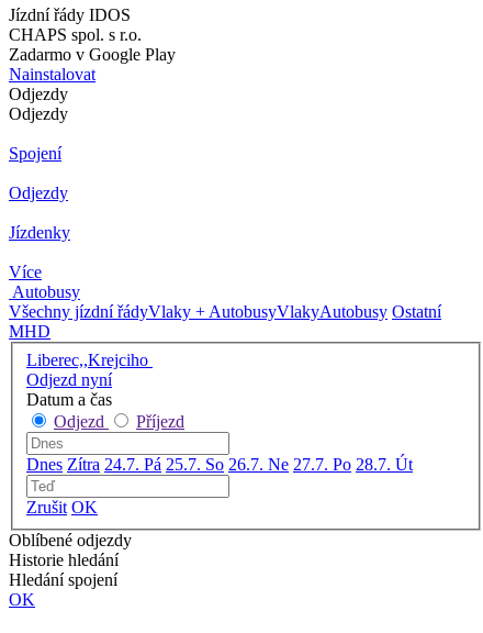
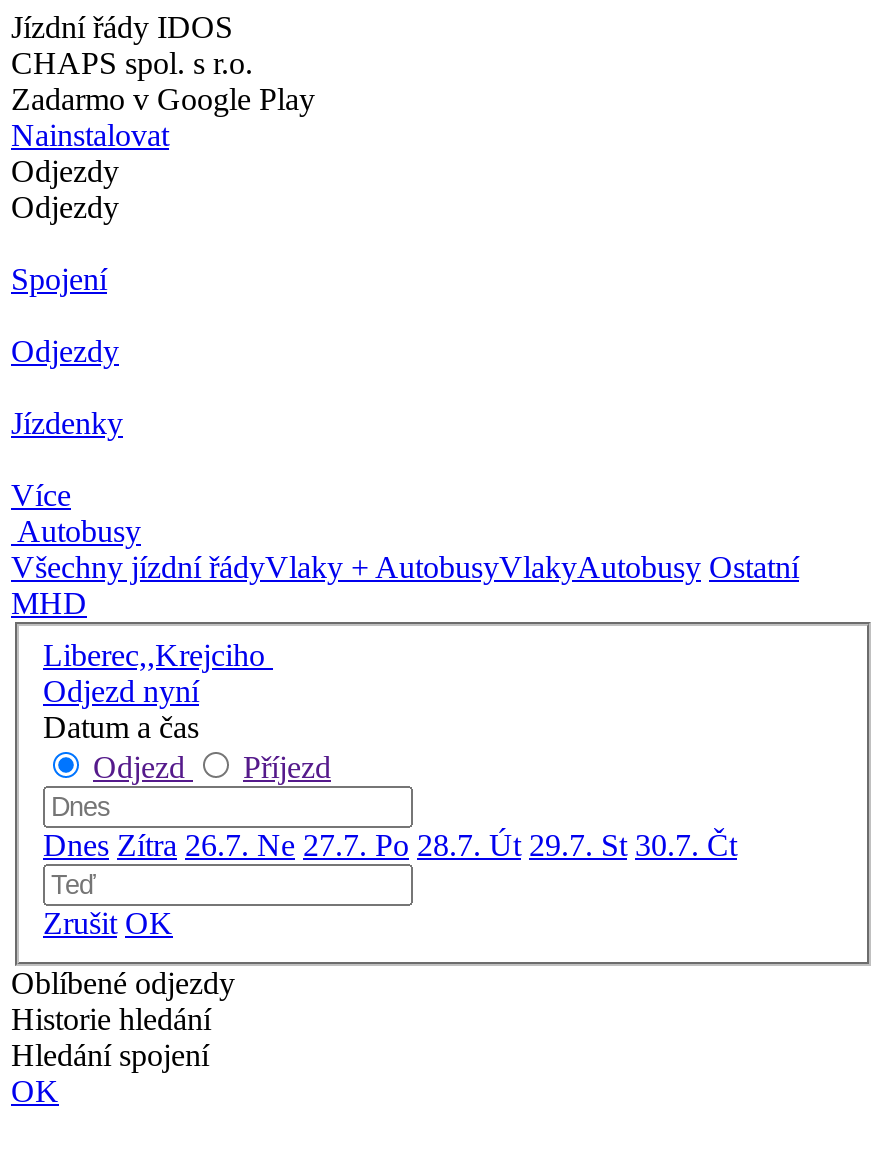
- Dnes Zítra 24.7. Pá 25.7. So 26.7. Ne 27.7. Po 28.7. Út
+ Dnes Zítra 26.7. Ne 27.7. Po 28.7. Út 29.7. St 30.7. Čt
